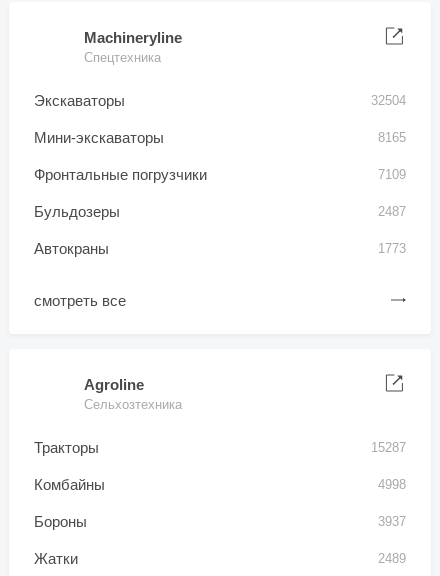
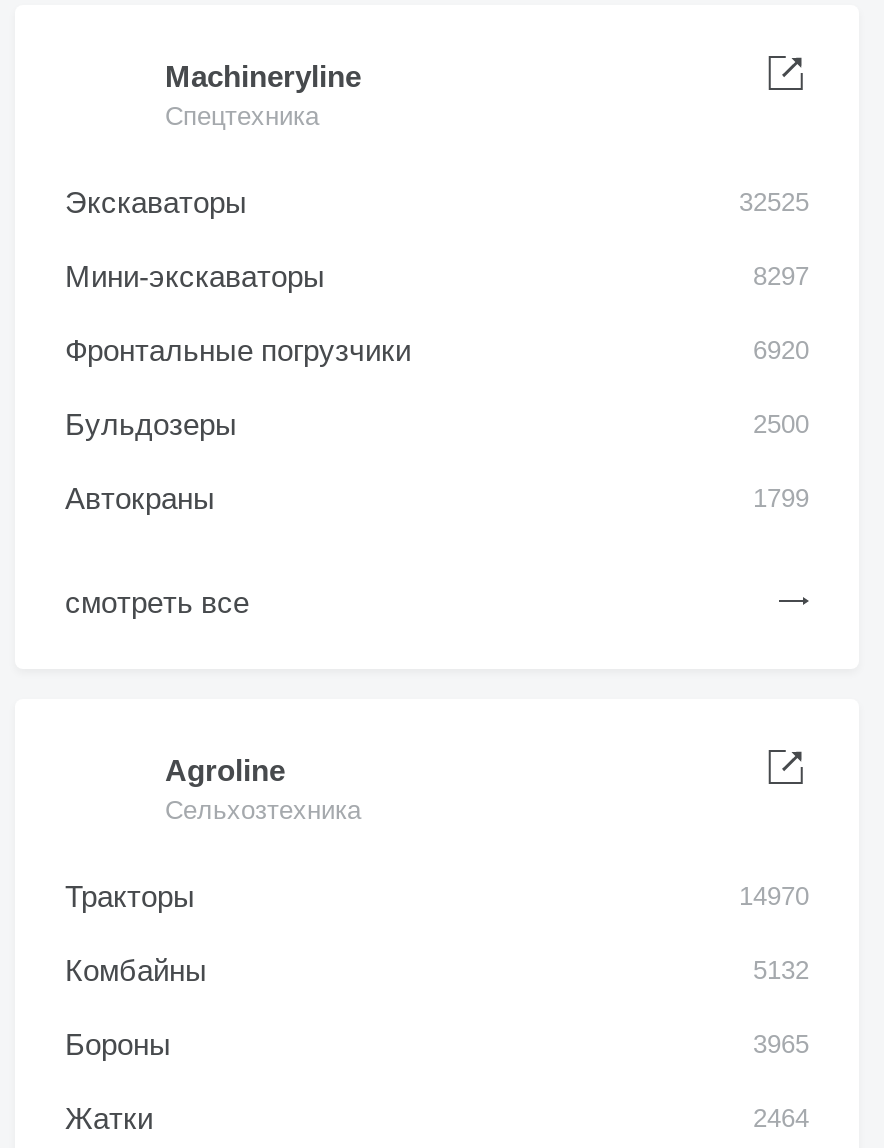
- 32504
+ 32525

- 8165
+ 8297

- 7109
+ 6920

- 2487
+ 2500

- 1773
+ 1799

- 15287
+ 14970

- 4998
+ 5132

- 3937
+ 3965

- 2489
+ 2464
